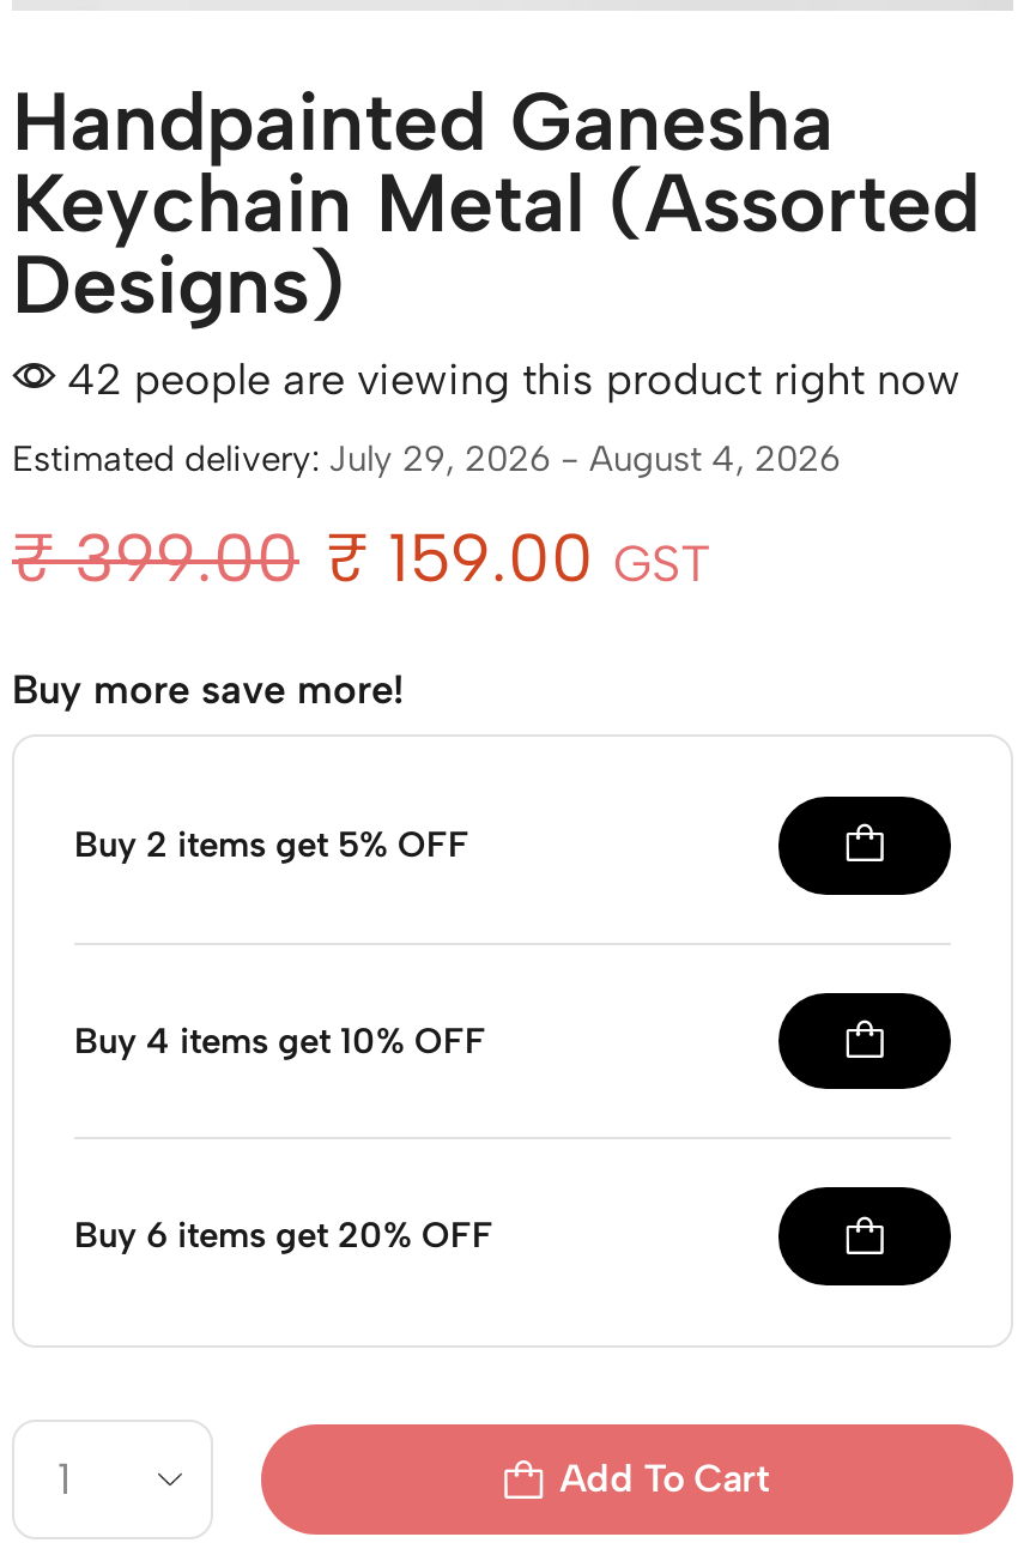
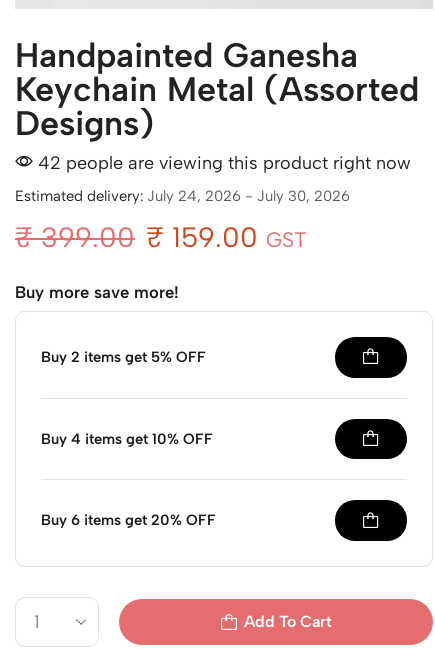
- Estimated delivery: July 29, 2026 - August 4, 2026
+ Estimated delivery: July 24, 2026 - July 30, 2026
